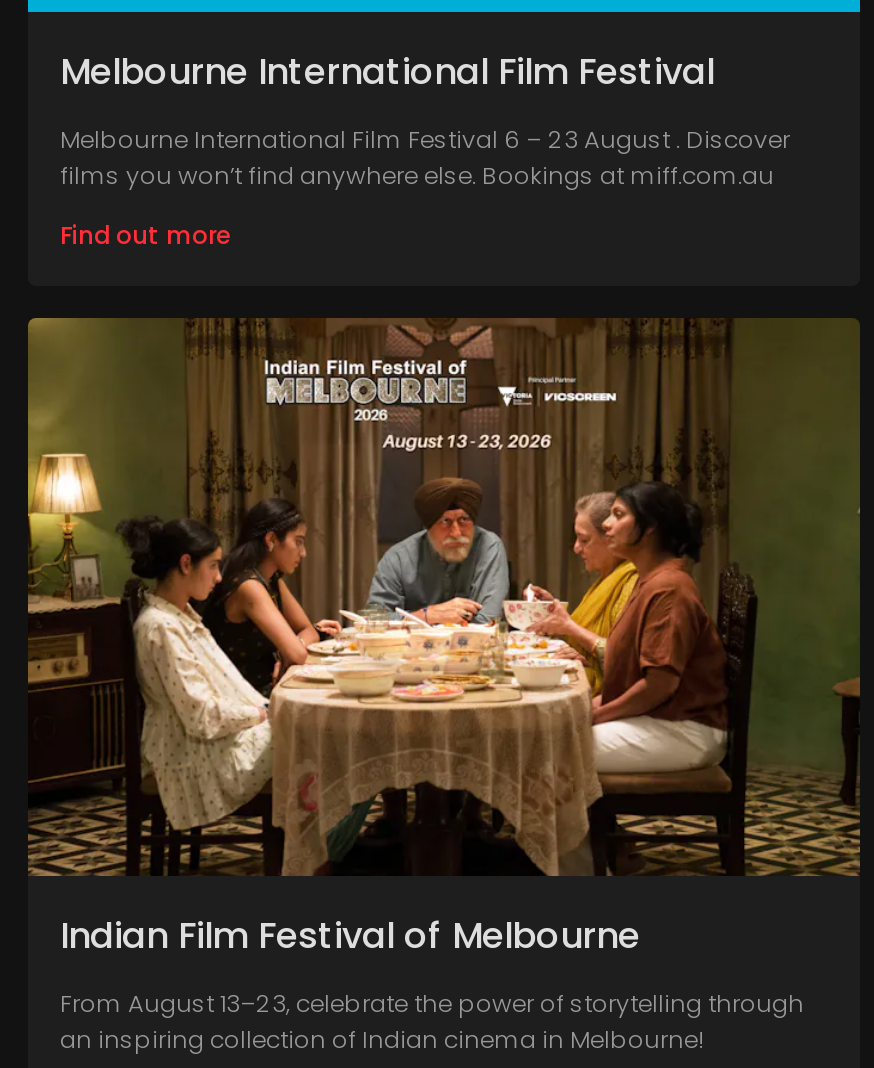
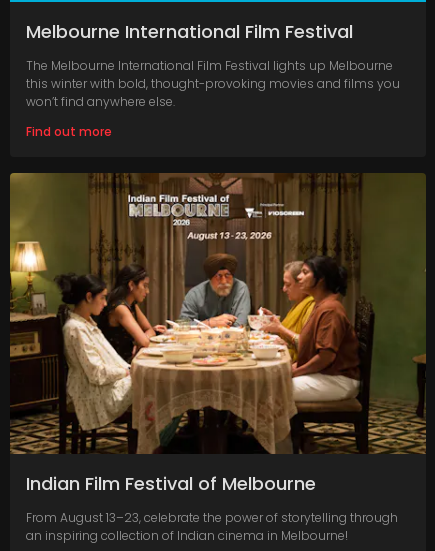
- Melbourne International Film Festival 6 – 23 August . Discover
- films you won’t find anywhere else. Bookings at miff.com.au
+ The Melbourne International Film Festival lights up Melbourne
+ this winter with bold, thought-provoking movies and films you
+ won’t find anywhere else.
